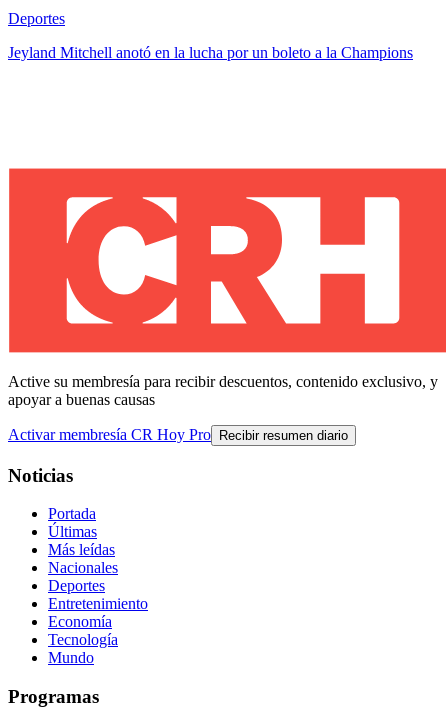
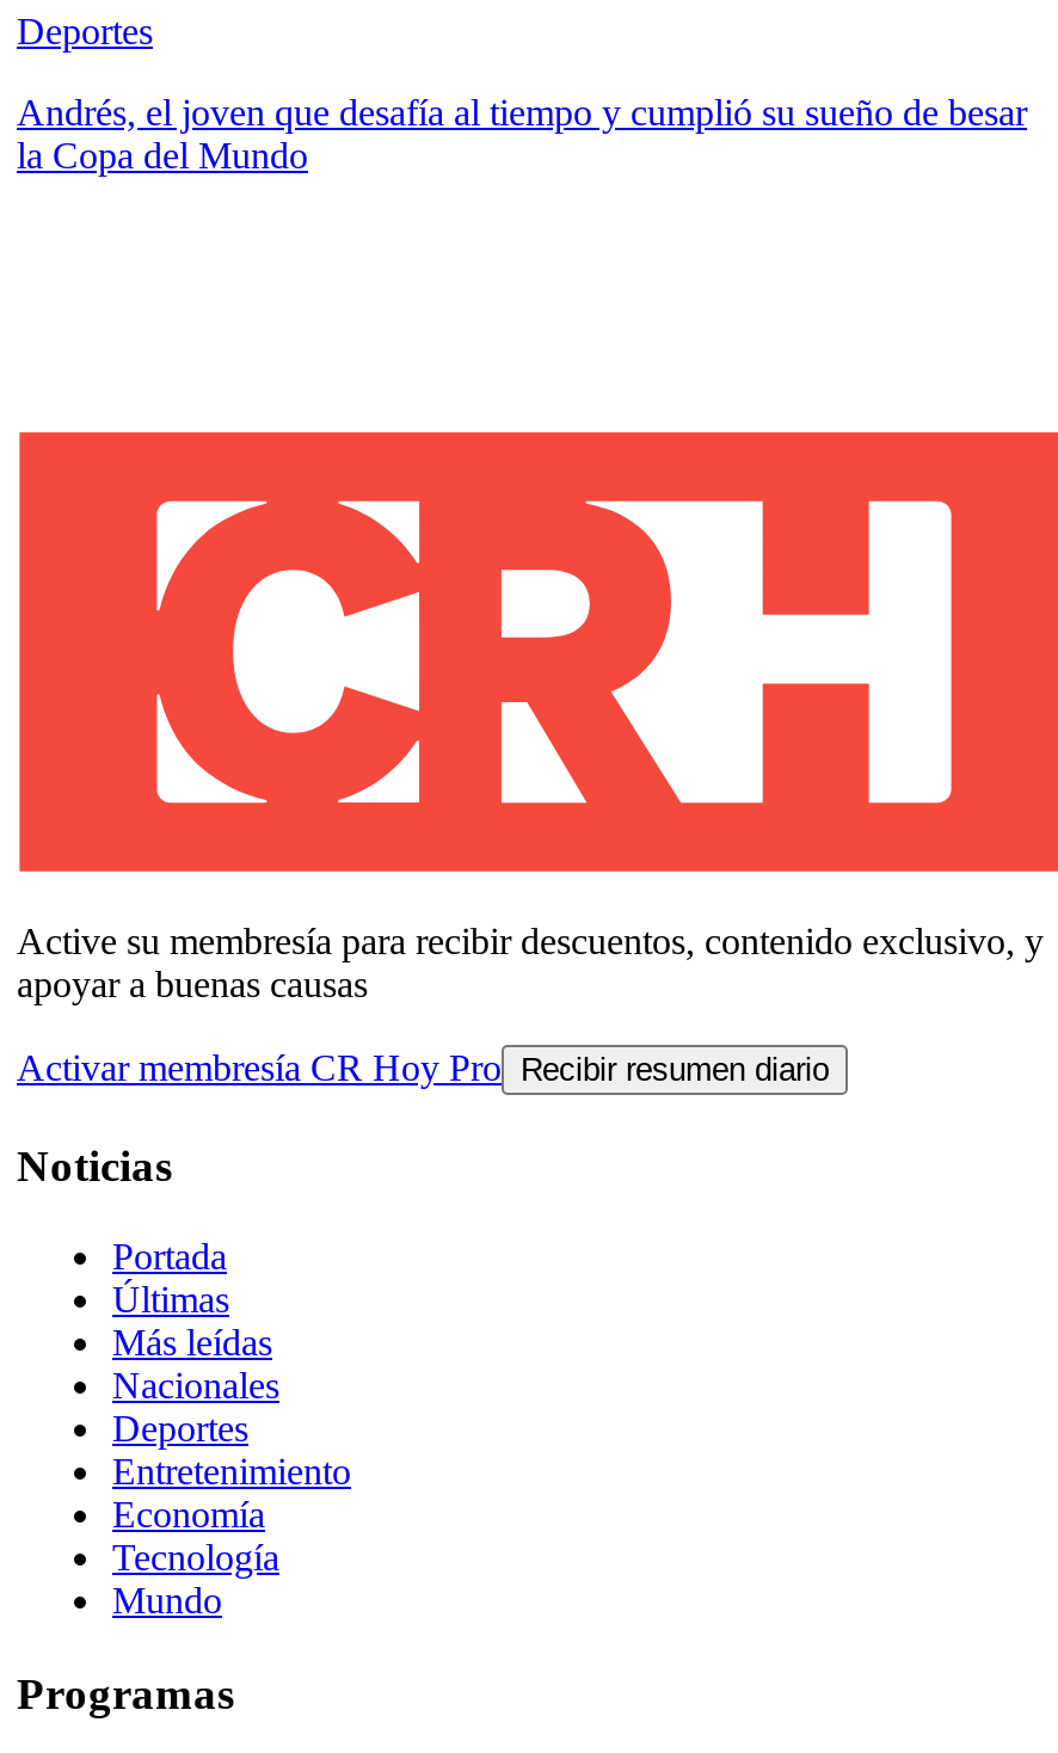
- Jeyland Mitchell anotó en la lucha por un boleto a la Champions
+ Andrés, el joven que desafía al tiempo y cumplió su sueño de besar
+ la Copa del Mundo
